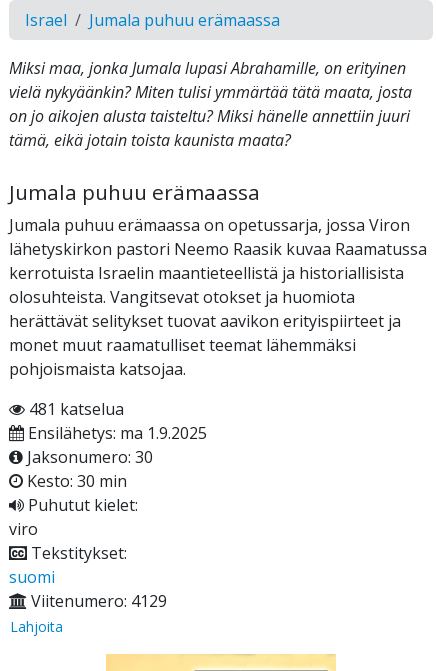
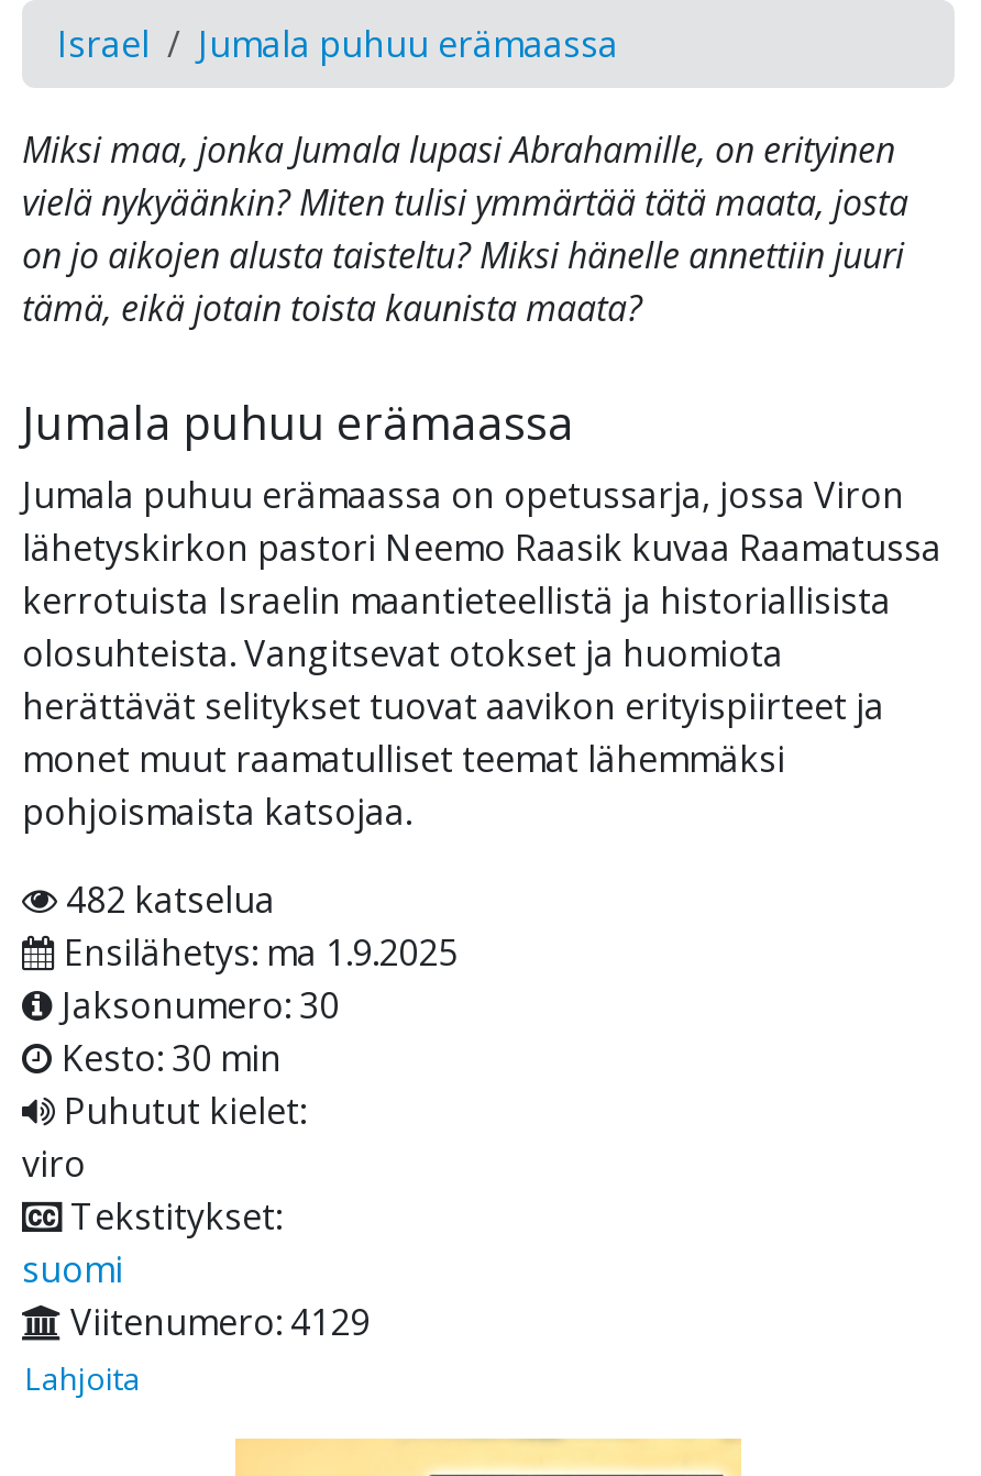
- 481 katselua
+ 482 katselua
